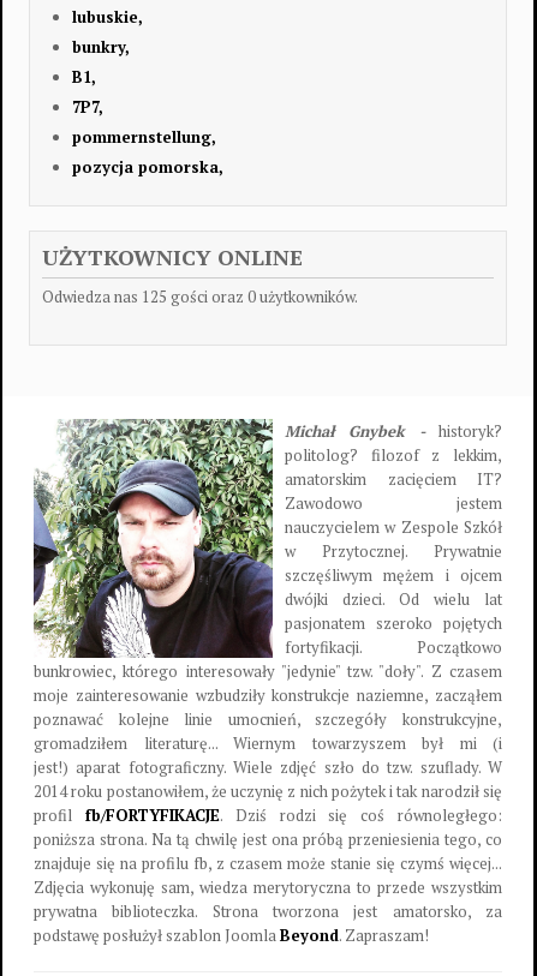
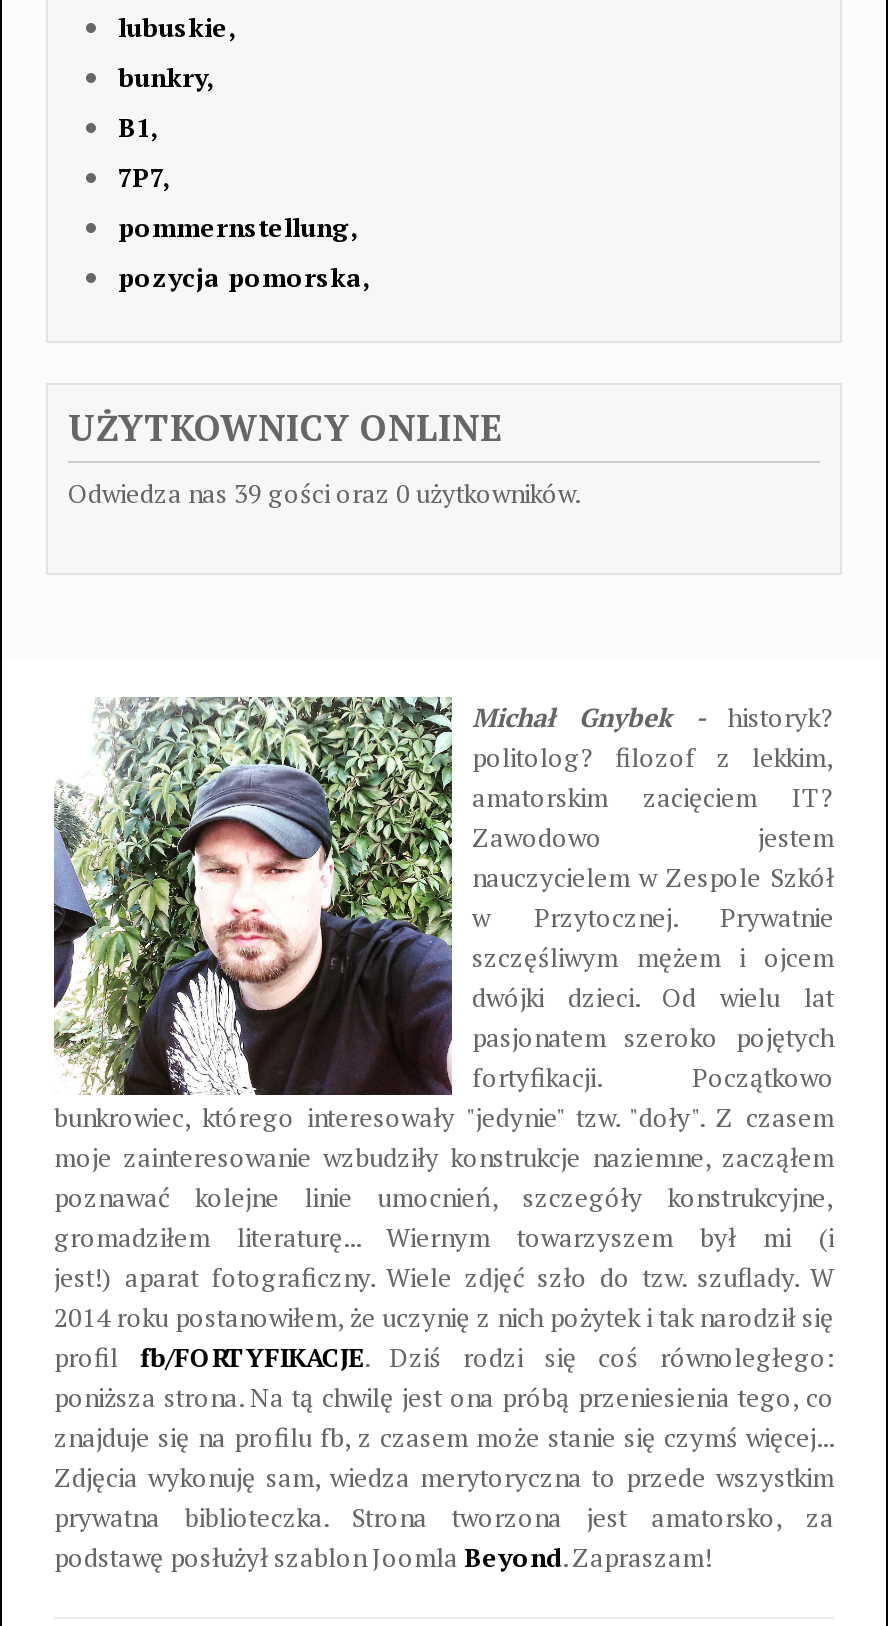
- Odwiedza nas 125 gości oraz 0 użytkowników.
+ Odwiedza nas 39 gości oraz 0 użytkowników.
